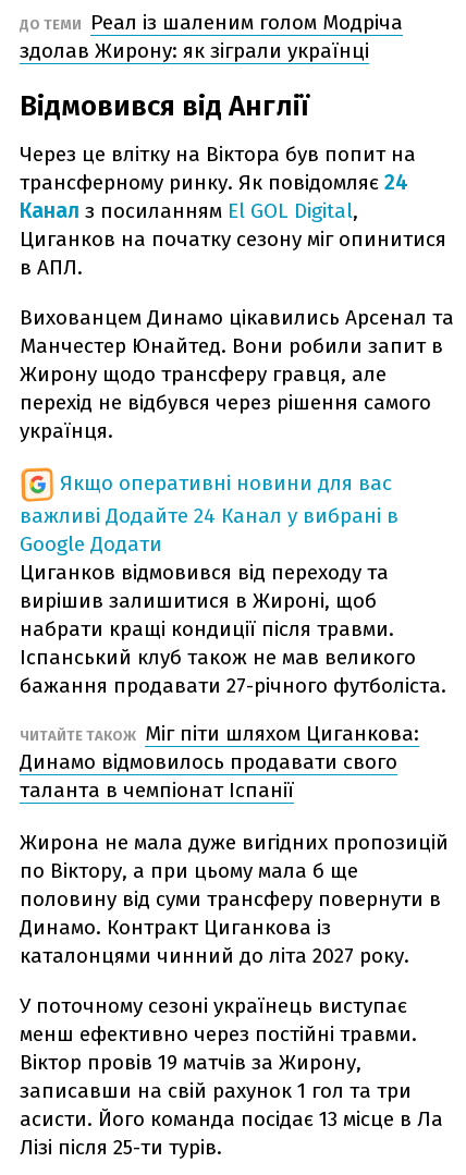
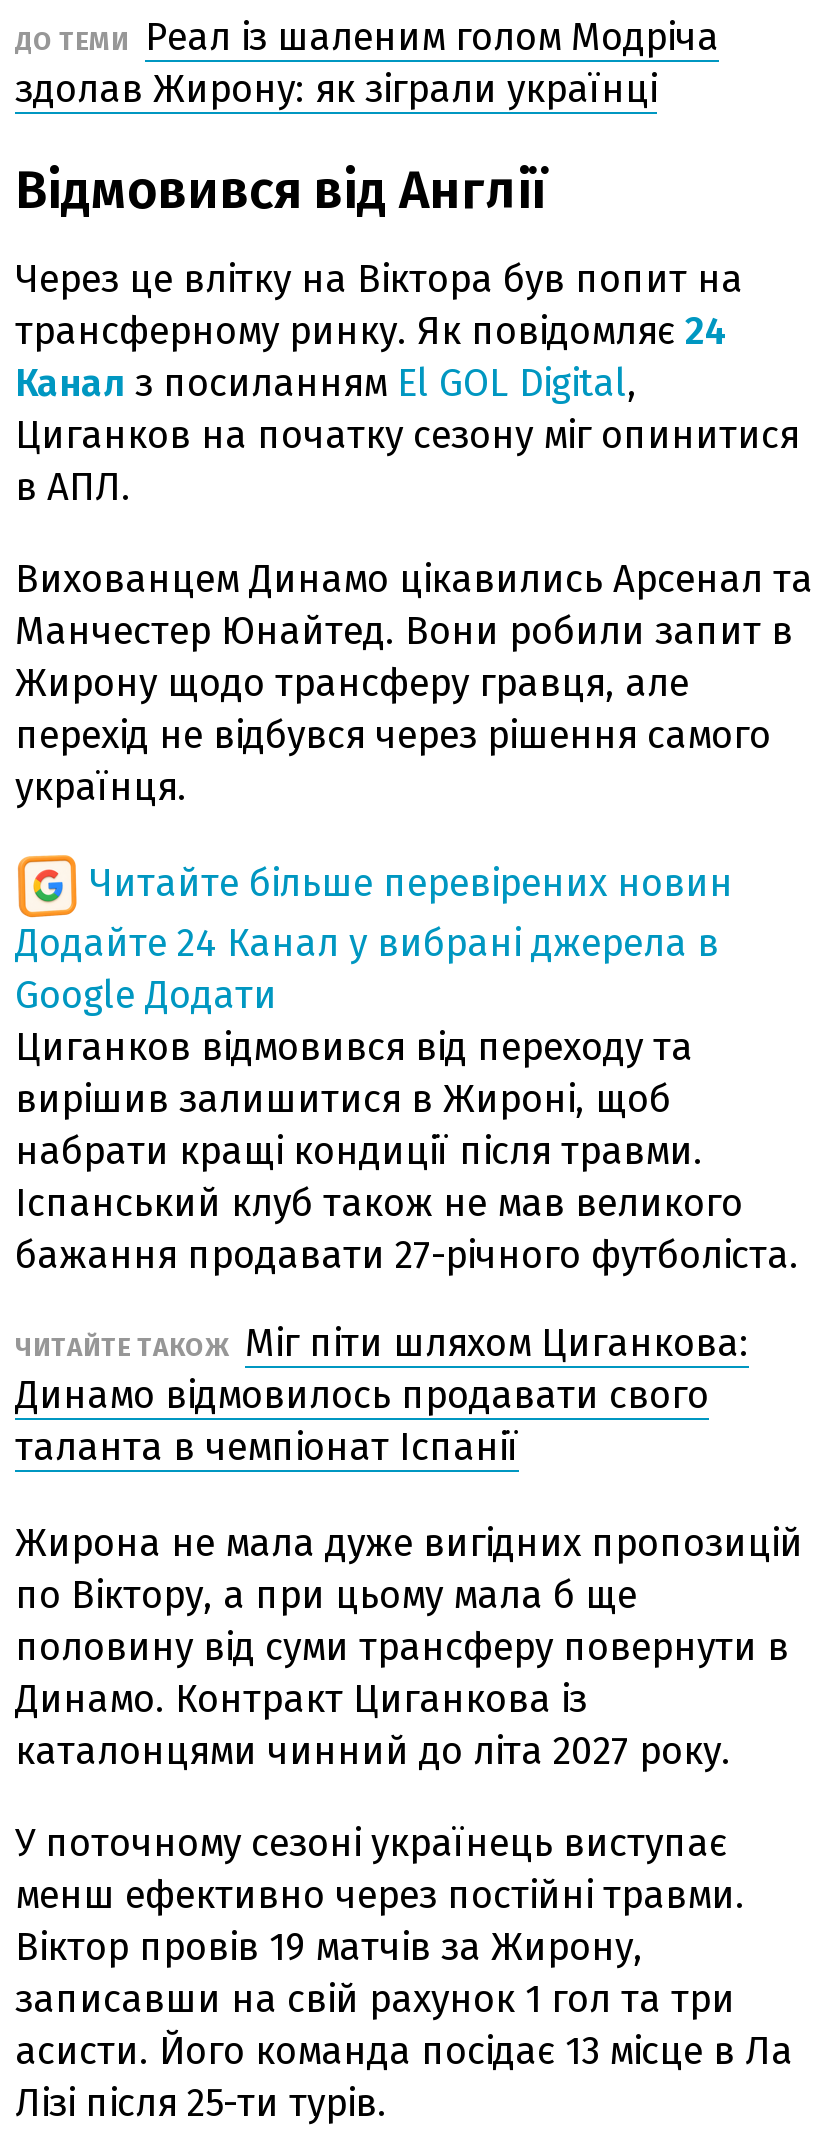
- Якщо оперативні новини для вас
- важливі Додайте 24 Канал у вибрані в
+ Читайте більше перевірених новин
+ Додайте 24 Канал у вибрані джерела в
